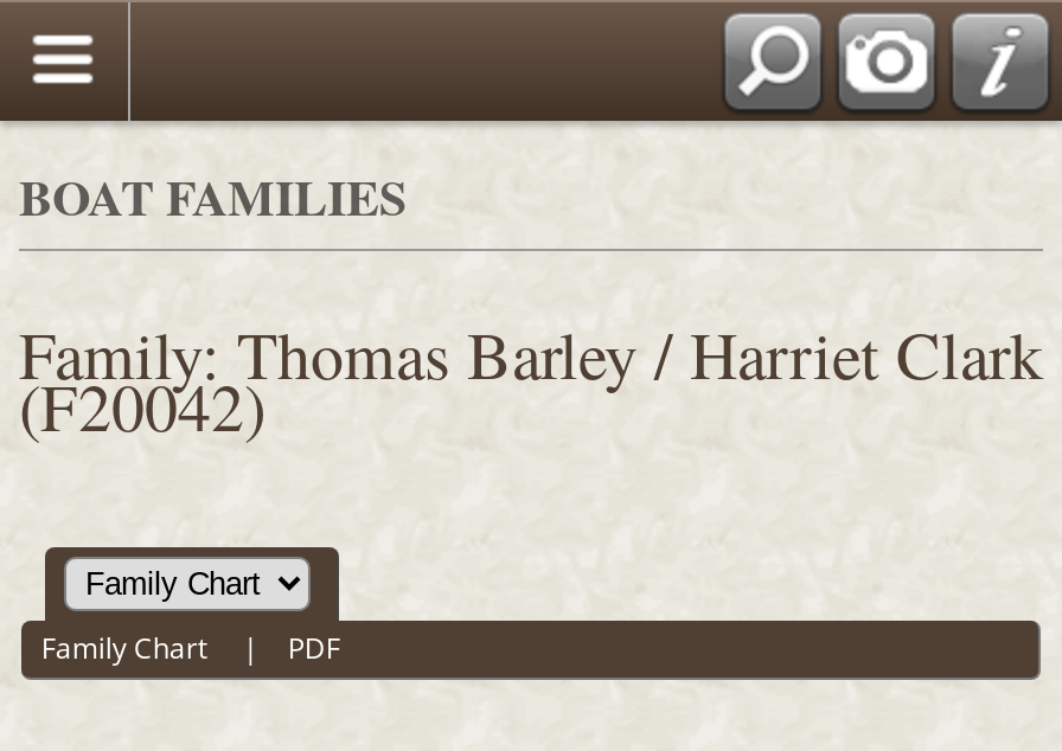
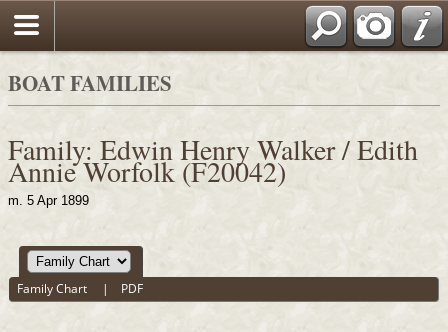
- Family: Thomas Barley / Harriet Clark
- (F20042)
+ Family: Edwin Henry Walker / Edith
+ Annie Worfolk (F20042)
+ m. 5 Apr 1899
